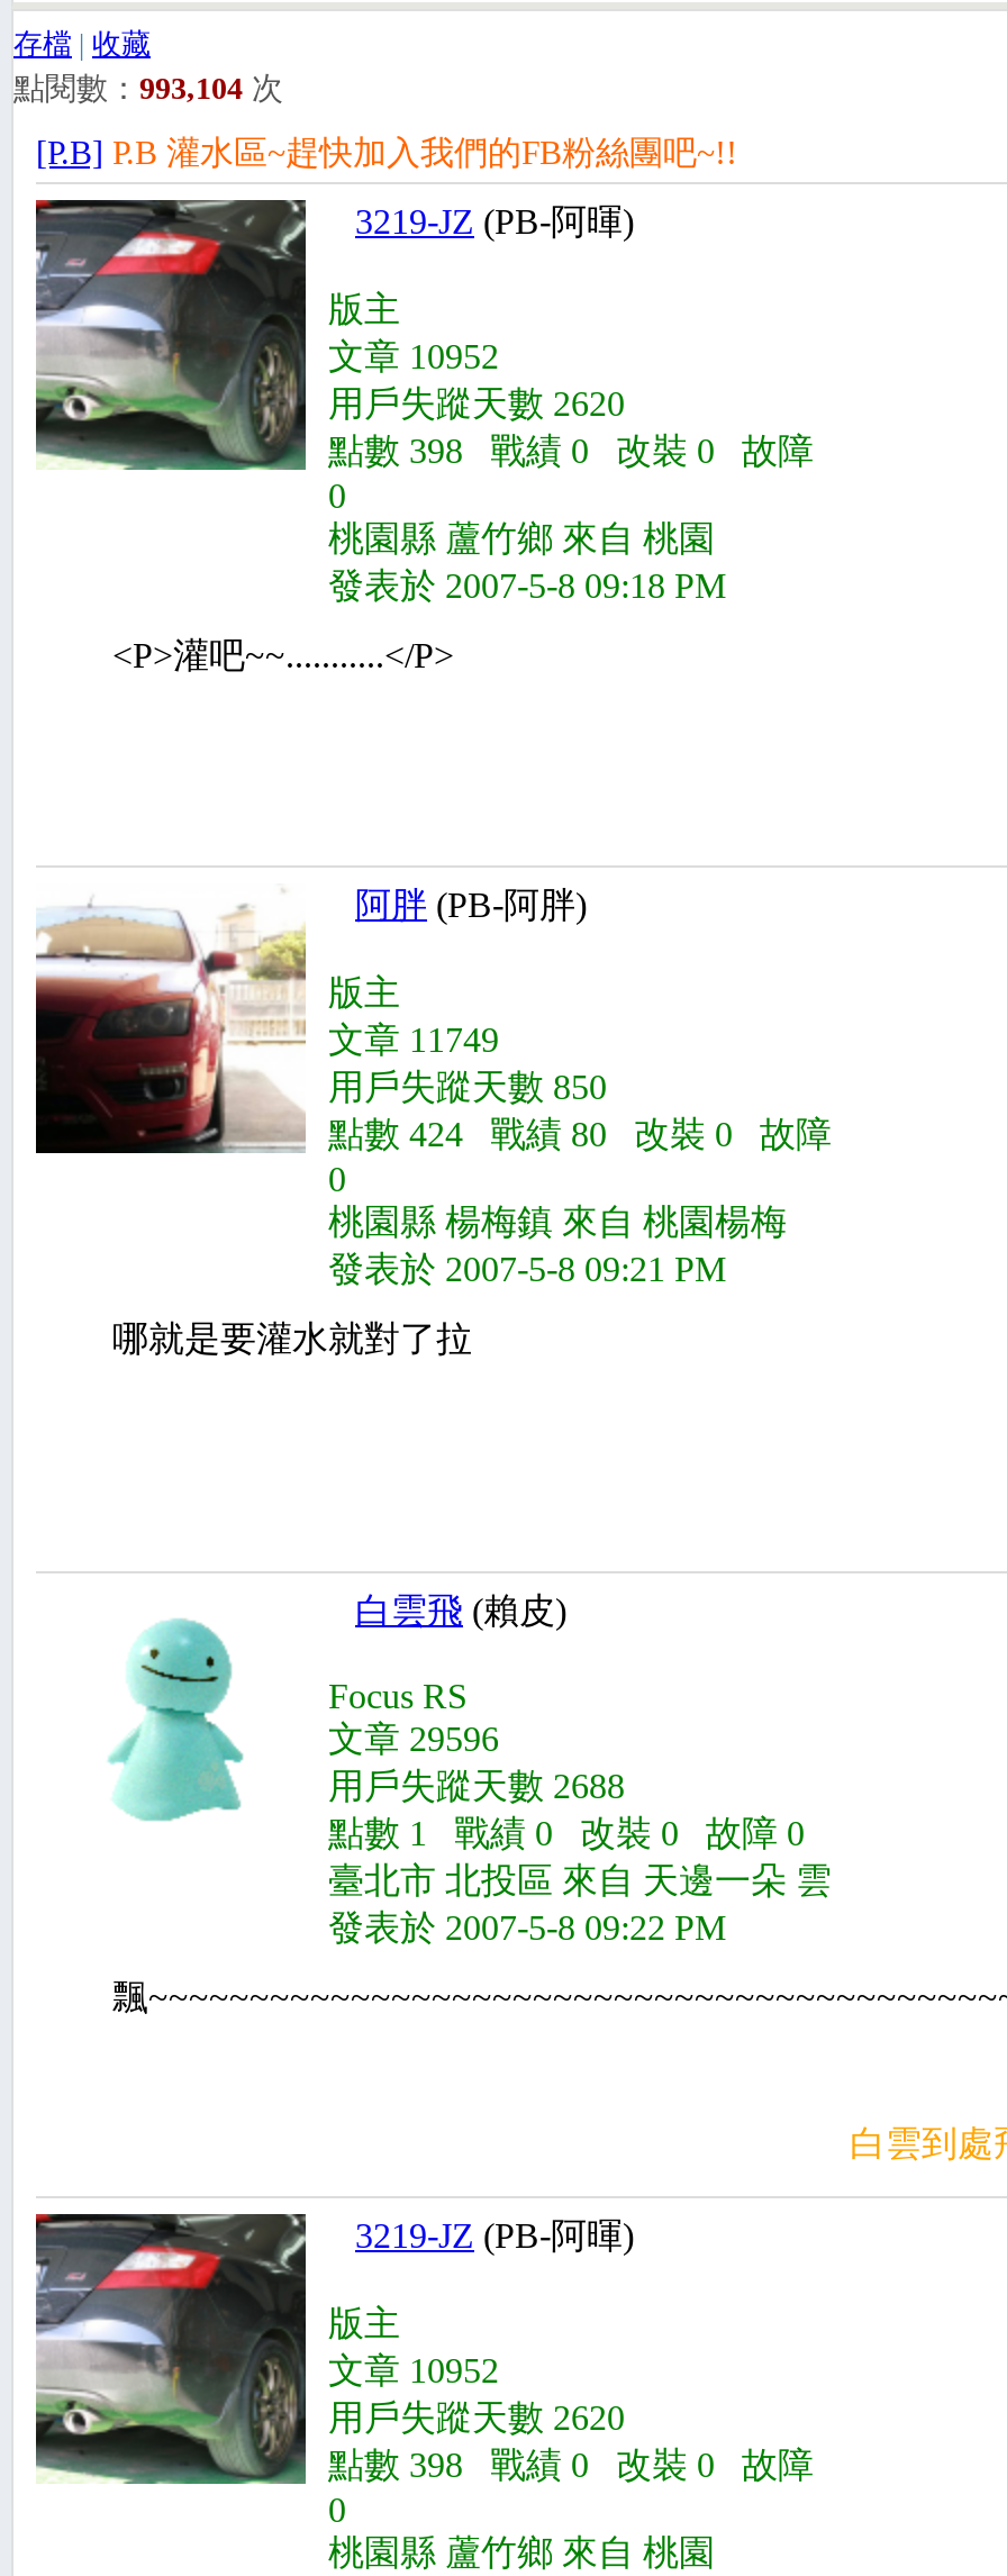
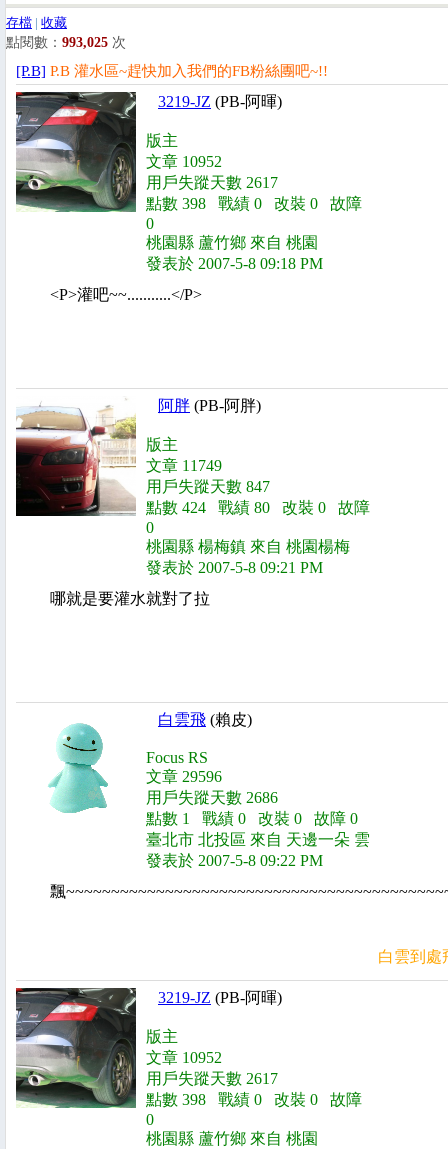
- 點閱數：993,104次
+ 點閱數：993,025次

- 用戶失蹤天數 2620
+ 用戶失蹤天數 2617

- 用戶失蹤天數 850
+ 用戶失蹤天數 847

- 用戶失蹤天數 2688
+ 用戶失蹤天數 2686

- 用戶失蹤天數 2620
+ 用戶失蹤天數 2617
